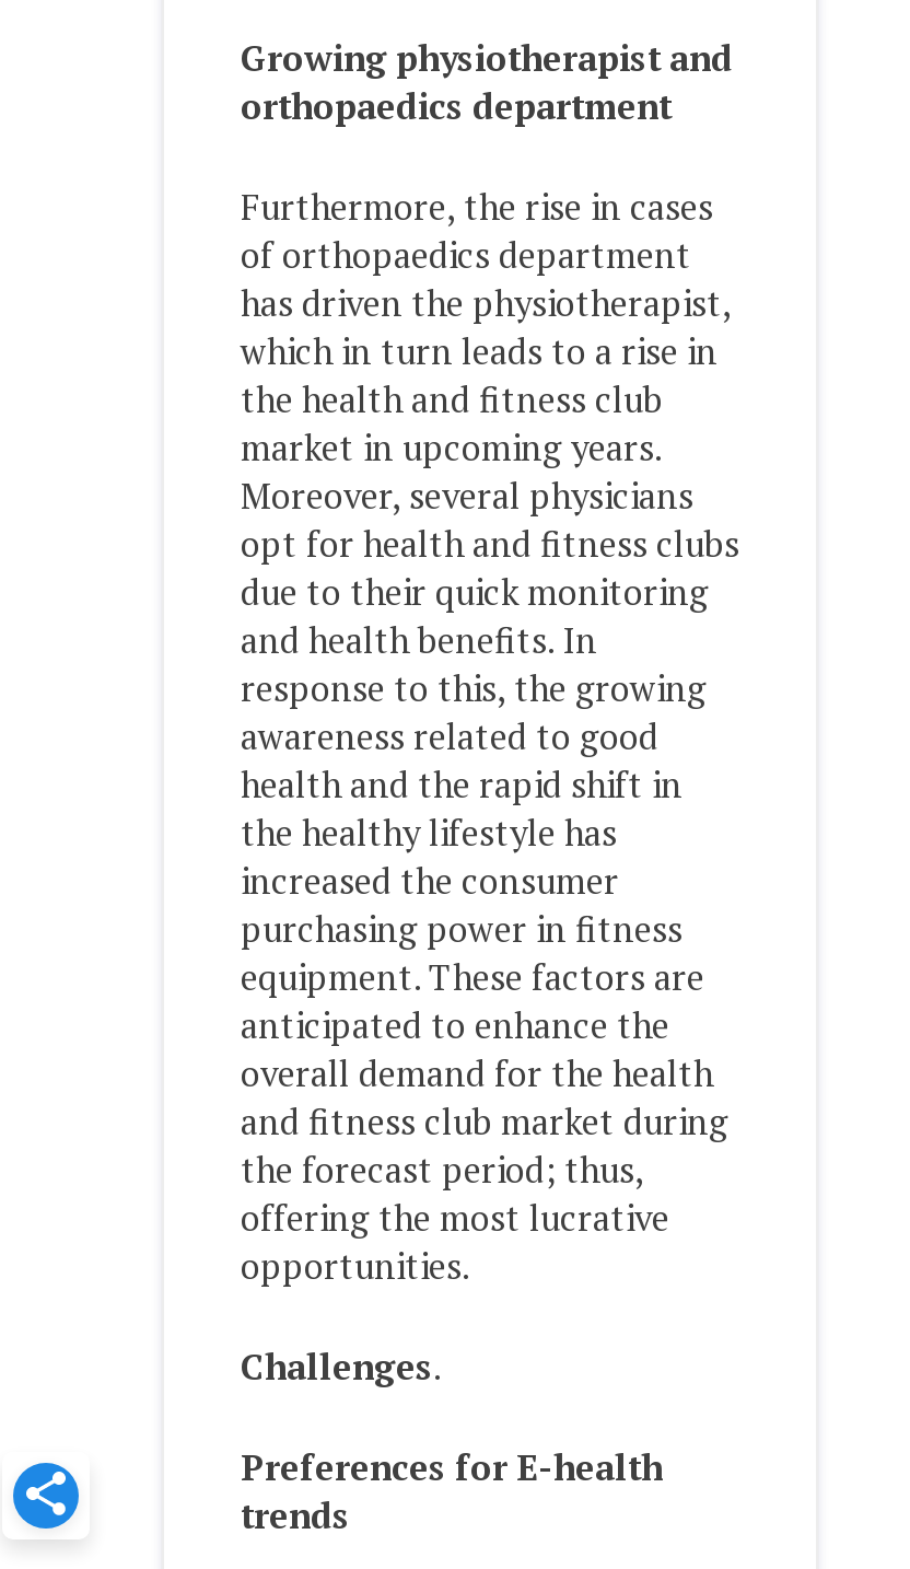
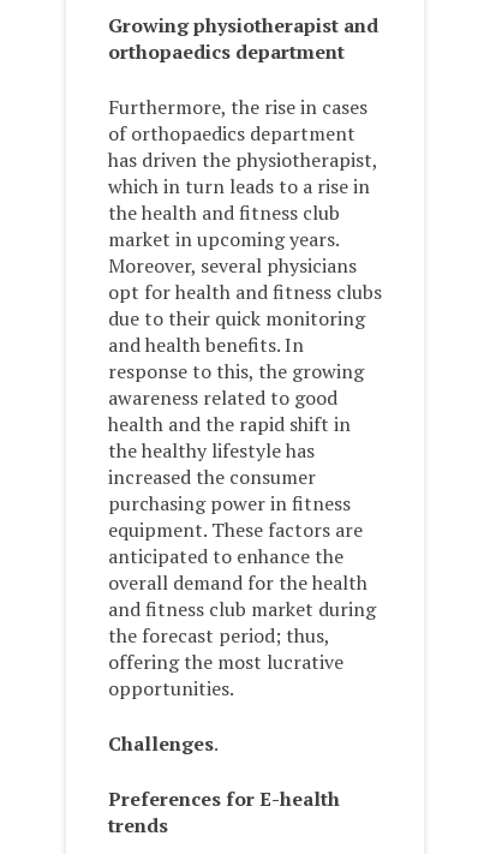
- [image]
